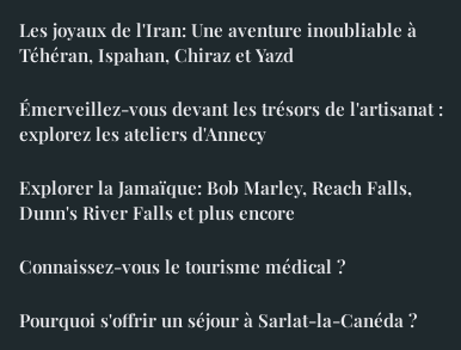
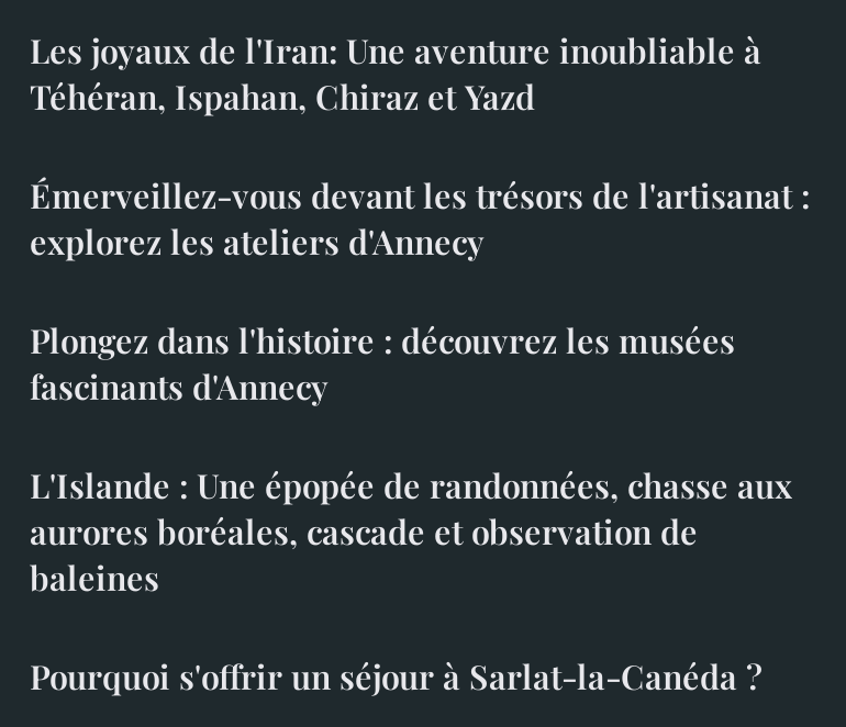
- Explorer la Jamaïque: Bob Marley, Reach Falls,
- Dunn's River Falls et plus encore
+ Plongez dans l'histoire : découvrez les musées
+ fascinants d'Annecy

- Connaissez-vous le tourisme médical ?
+ L'Islande : Une épopée de randonnées, chasse aux
+ aurores boréales, cascade et observation de
+ baleines
